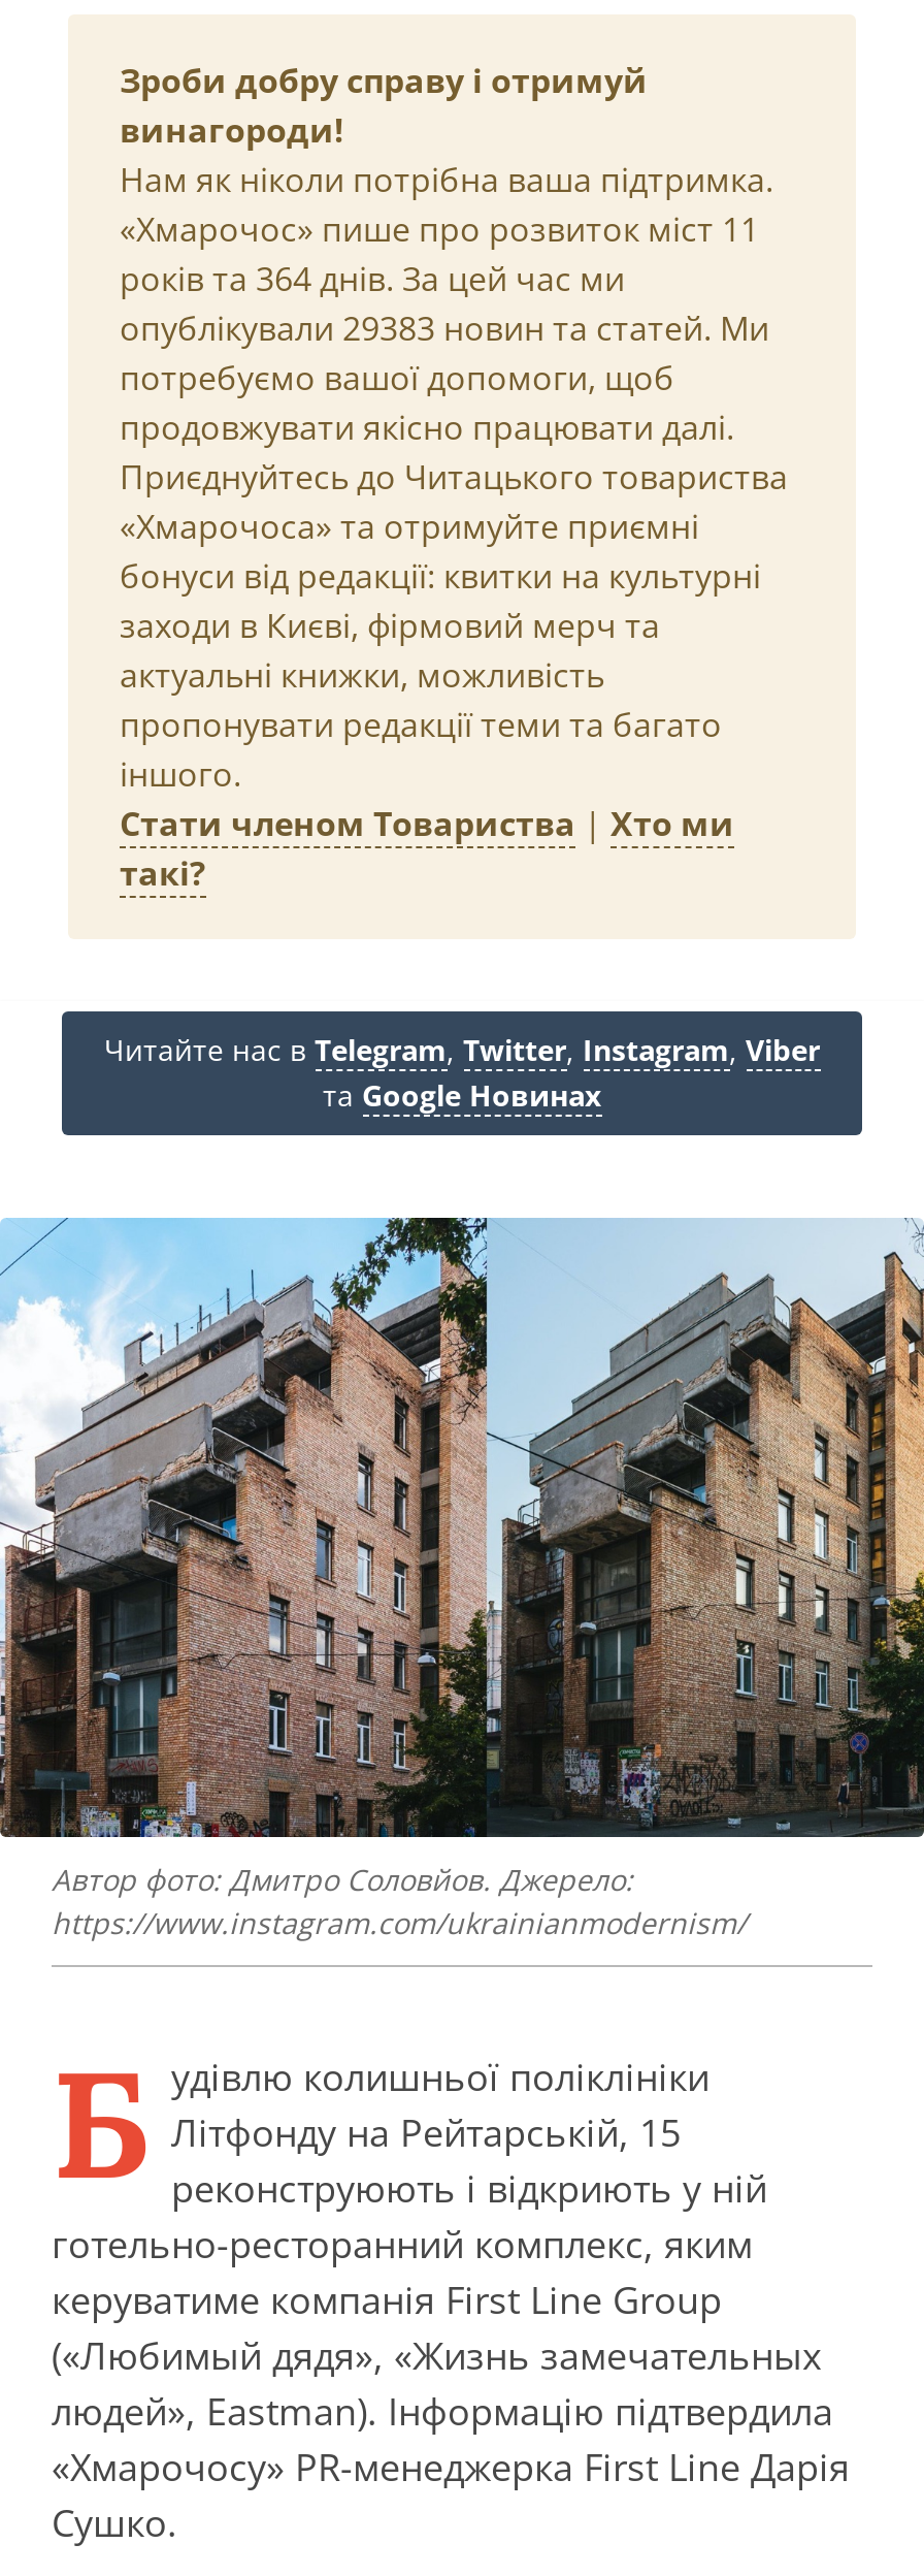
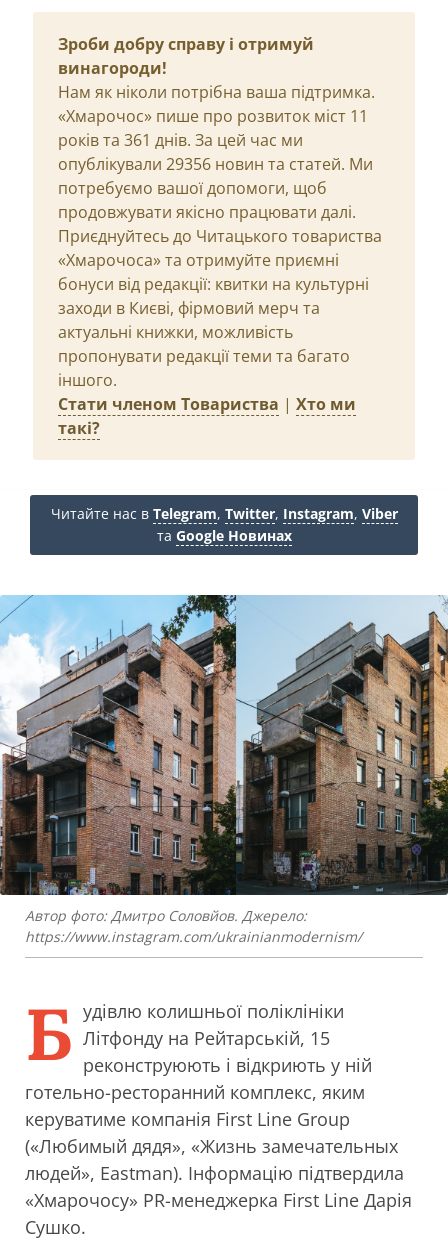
- років та 364 днів. За цей час ми
+ років та 361 днів. За цей час ми

- опублікували 29383 новин та статей. Ми
+ опублікували 29356 новин та статей. Ми
